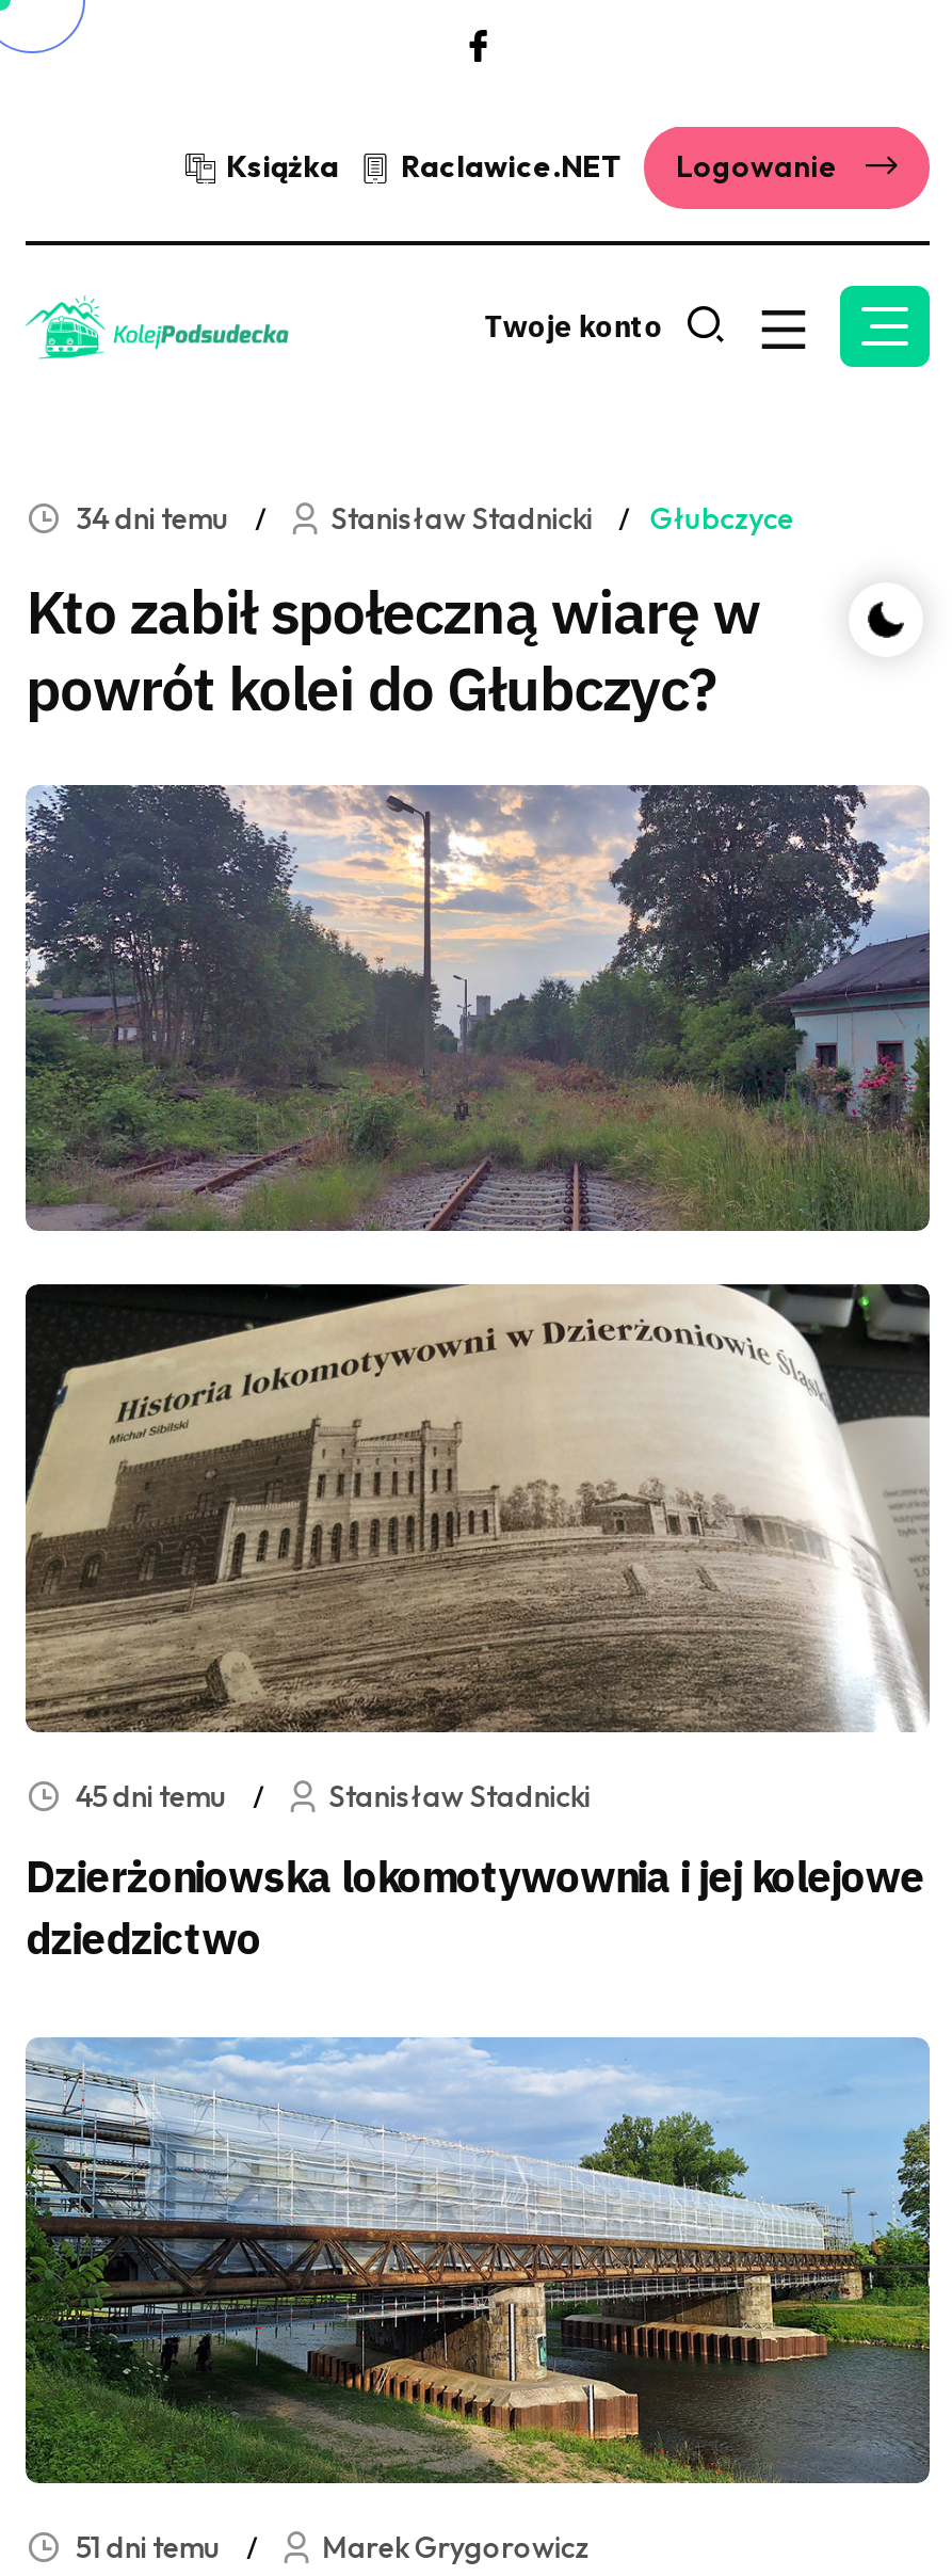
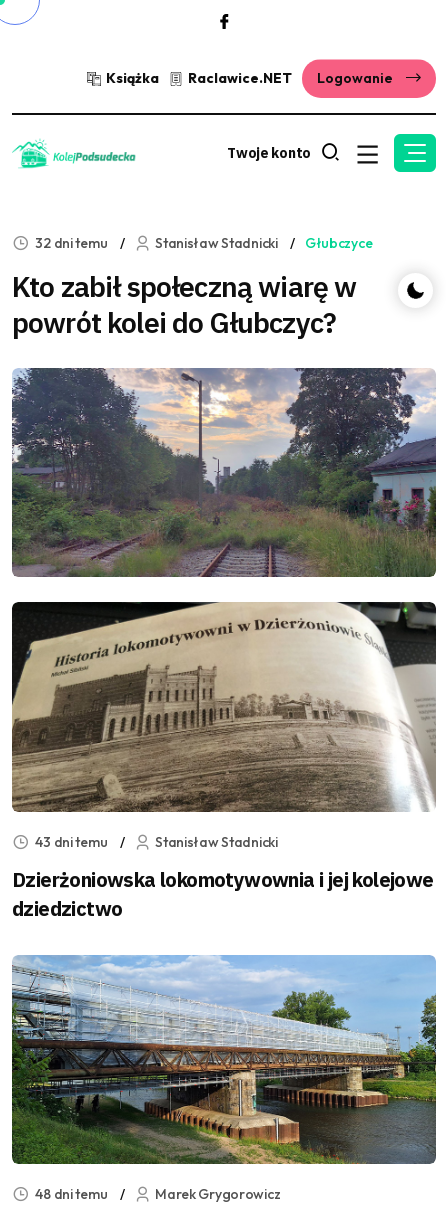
- 34 dni temu
+ 32 dni temu

- 45 dni temu
+ 43 dni temu

- 51 dni temu
+ 48 dni temu
